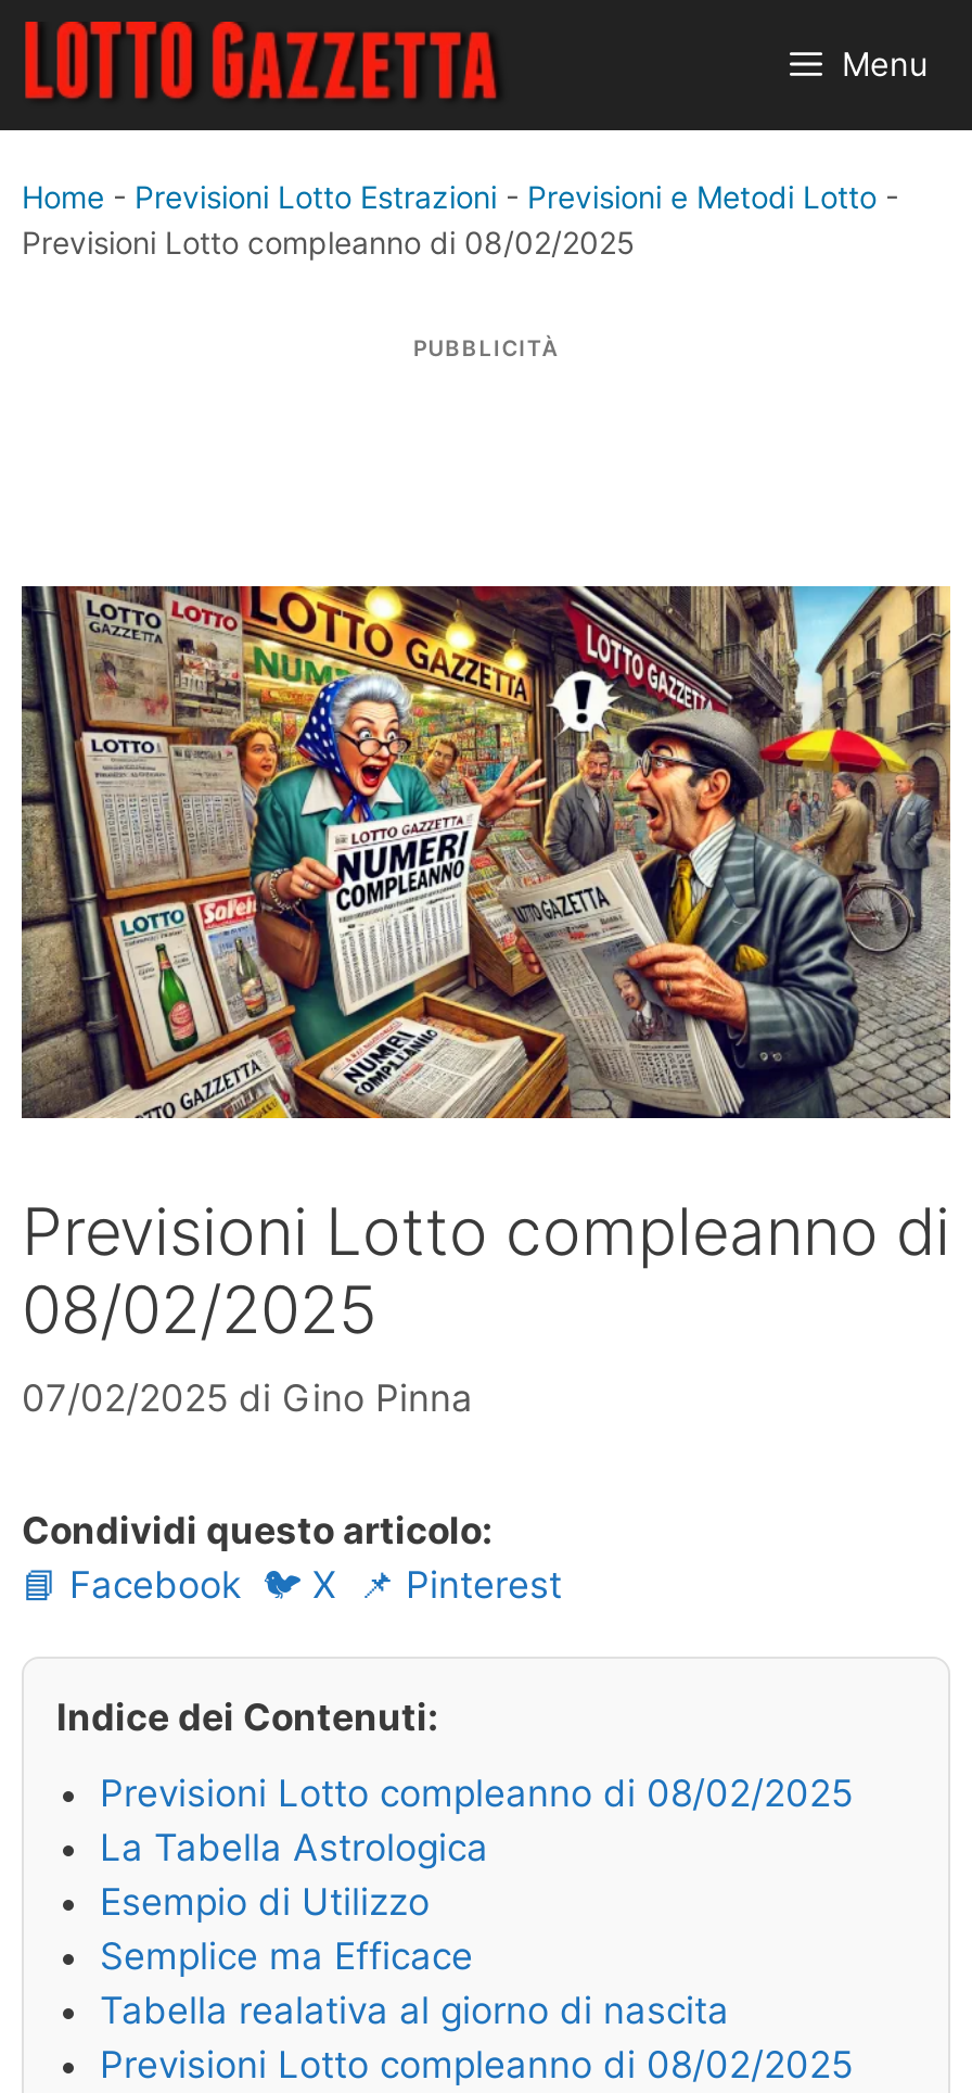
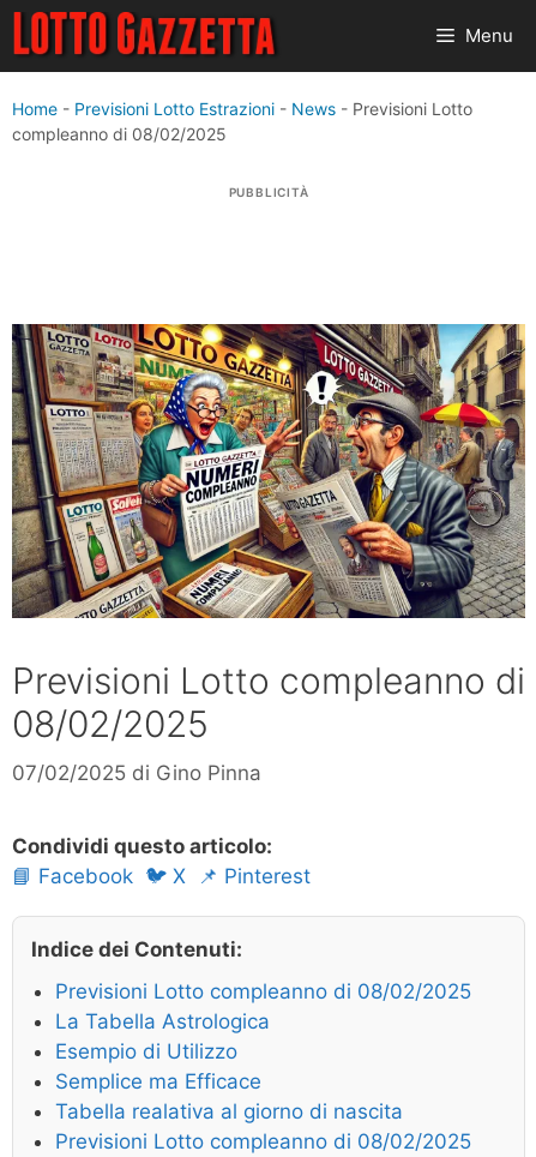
- Home - Previsioni Lotto Estrazioni - Previsioni e Metodi Lotto -
- Previsioni Lotto compleanno di 08/02/2025
+ Home - Previsioni Lotto Estrazioni - News - Previsioni Lotto
+ compleanno di 08/02/2025
